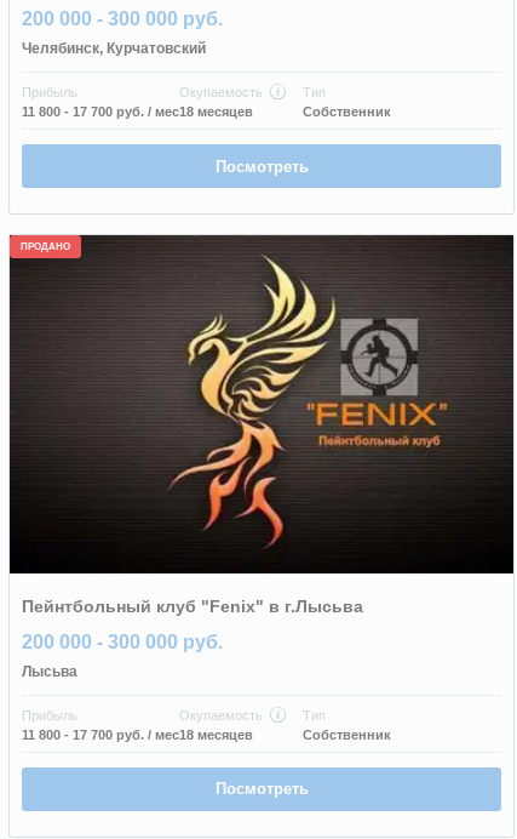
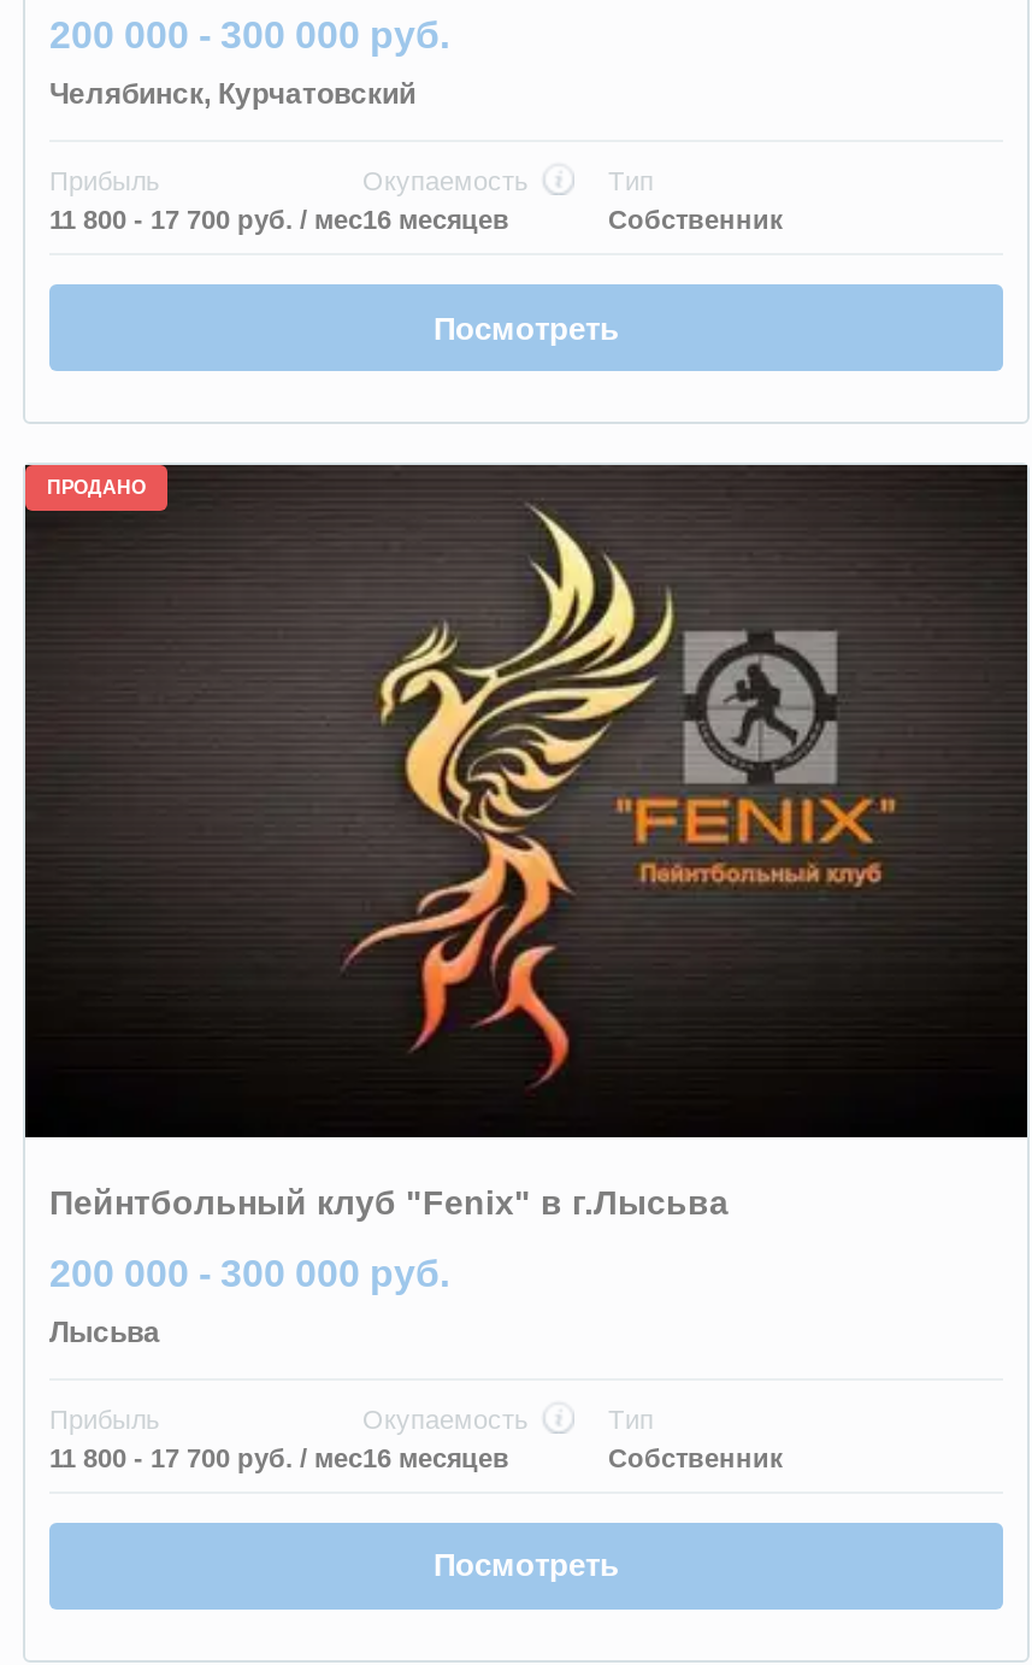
- 11 800 - 17 700 руб. / мес 18 месяцев
+ 11 800 - 17 700 руб. / мес 16 месяцев

- 11 800 - 17 700 руб. / мес 18 месяцев
+ 11 800 - 17 700 руб. / мес 16 месяцев
